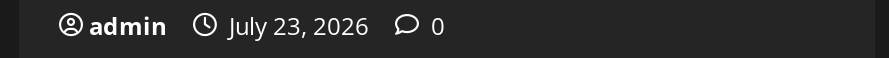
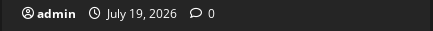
- admin July 23, 2026 0
+ admin July 19, 2026 0
